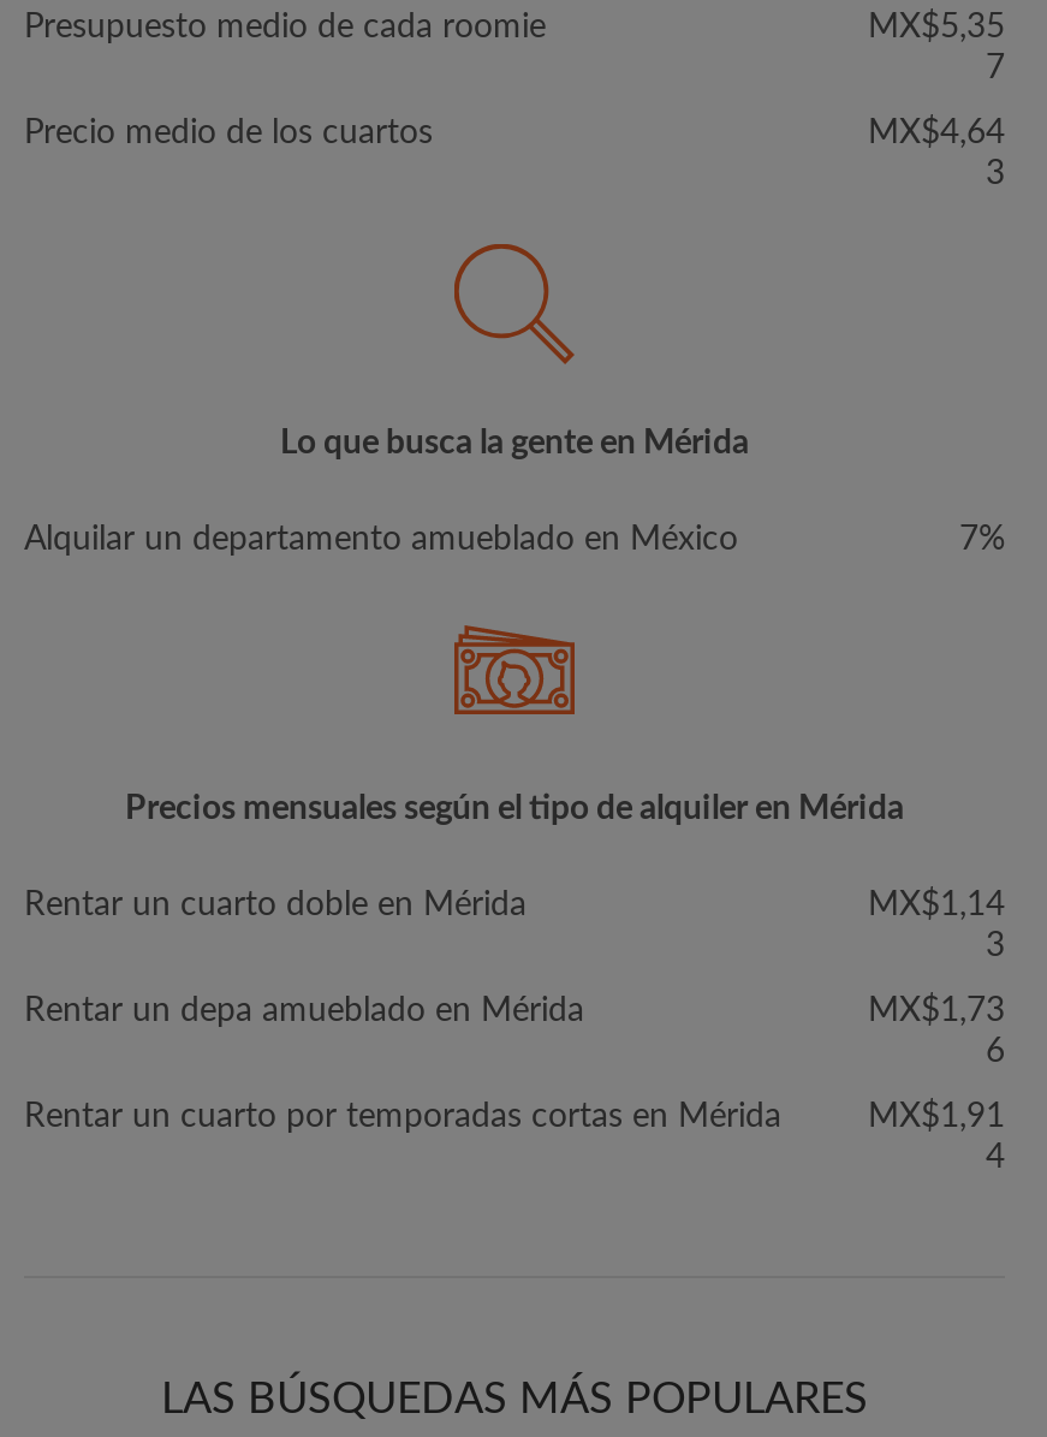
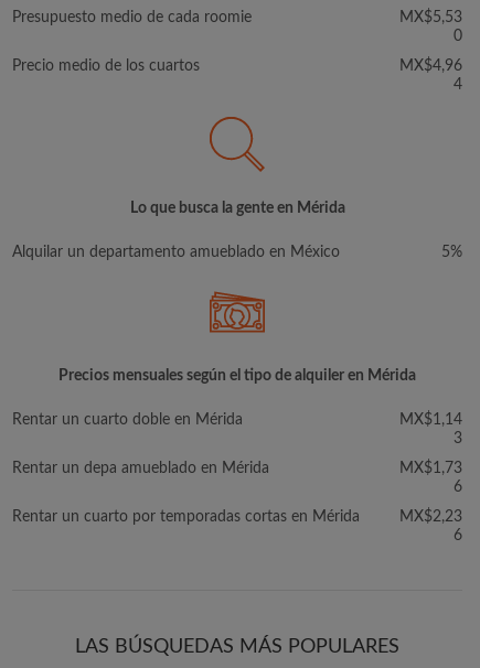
- MX$5,35
- 7
+ MX$5,53
+ 0

- MX$4,64
- 3
+ MX$4,96
+ 4

- 7%
+ 5%

- MX$1,91
- 4
+ MX$2,23
+ 6
